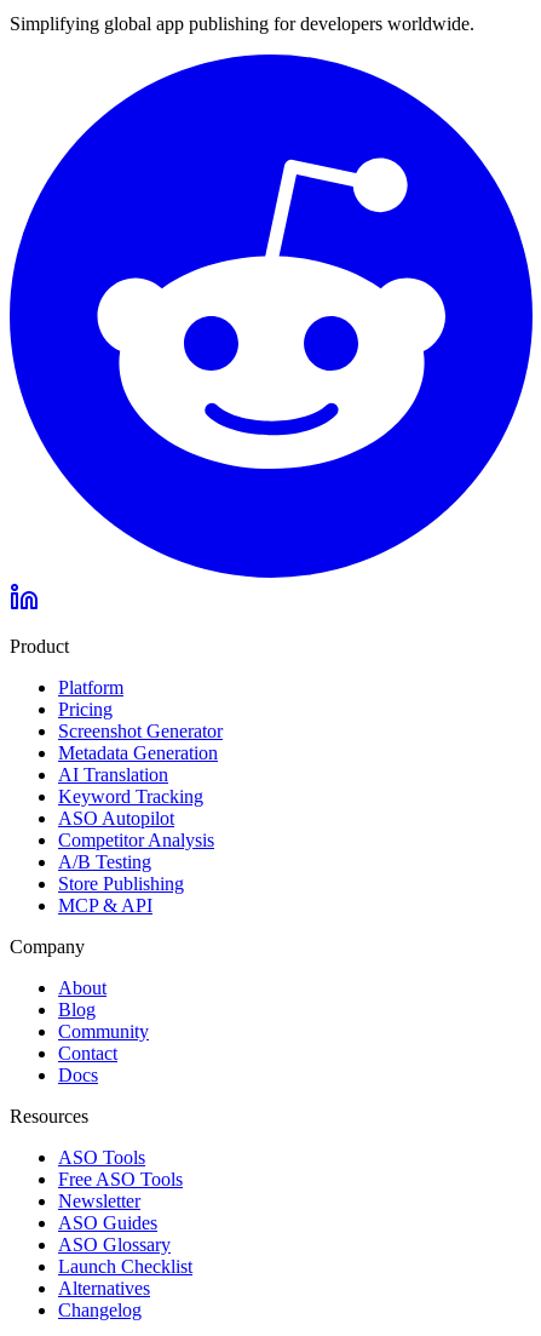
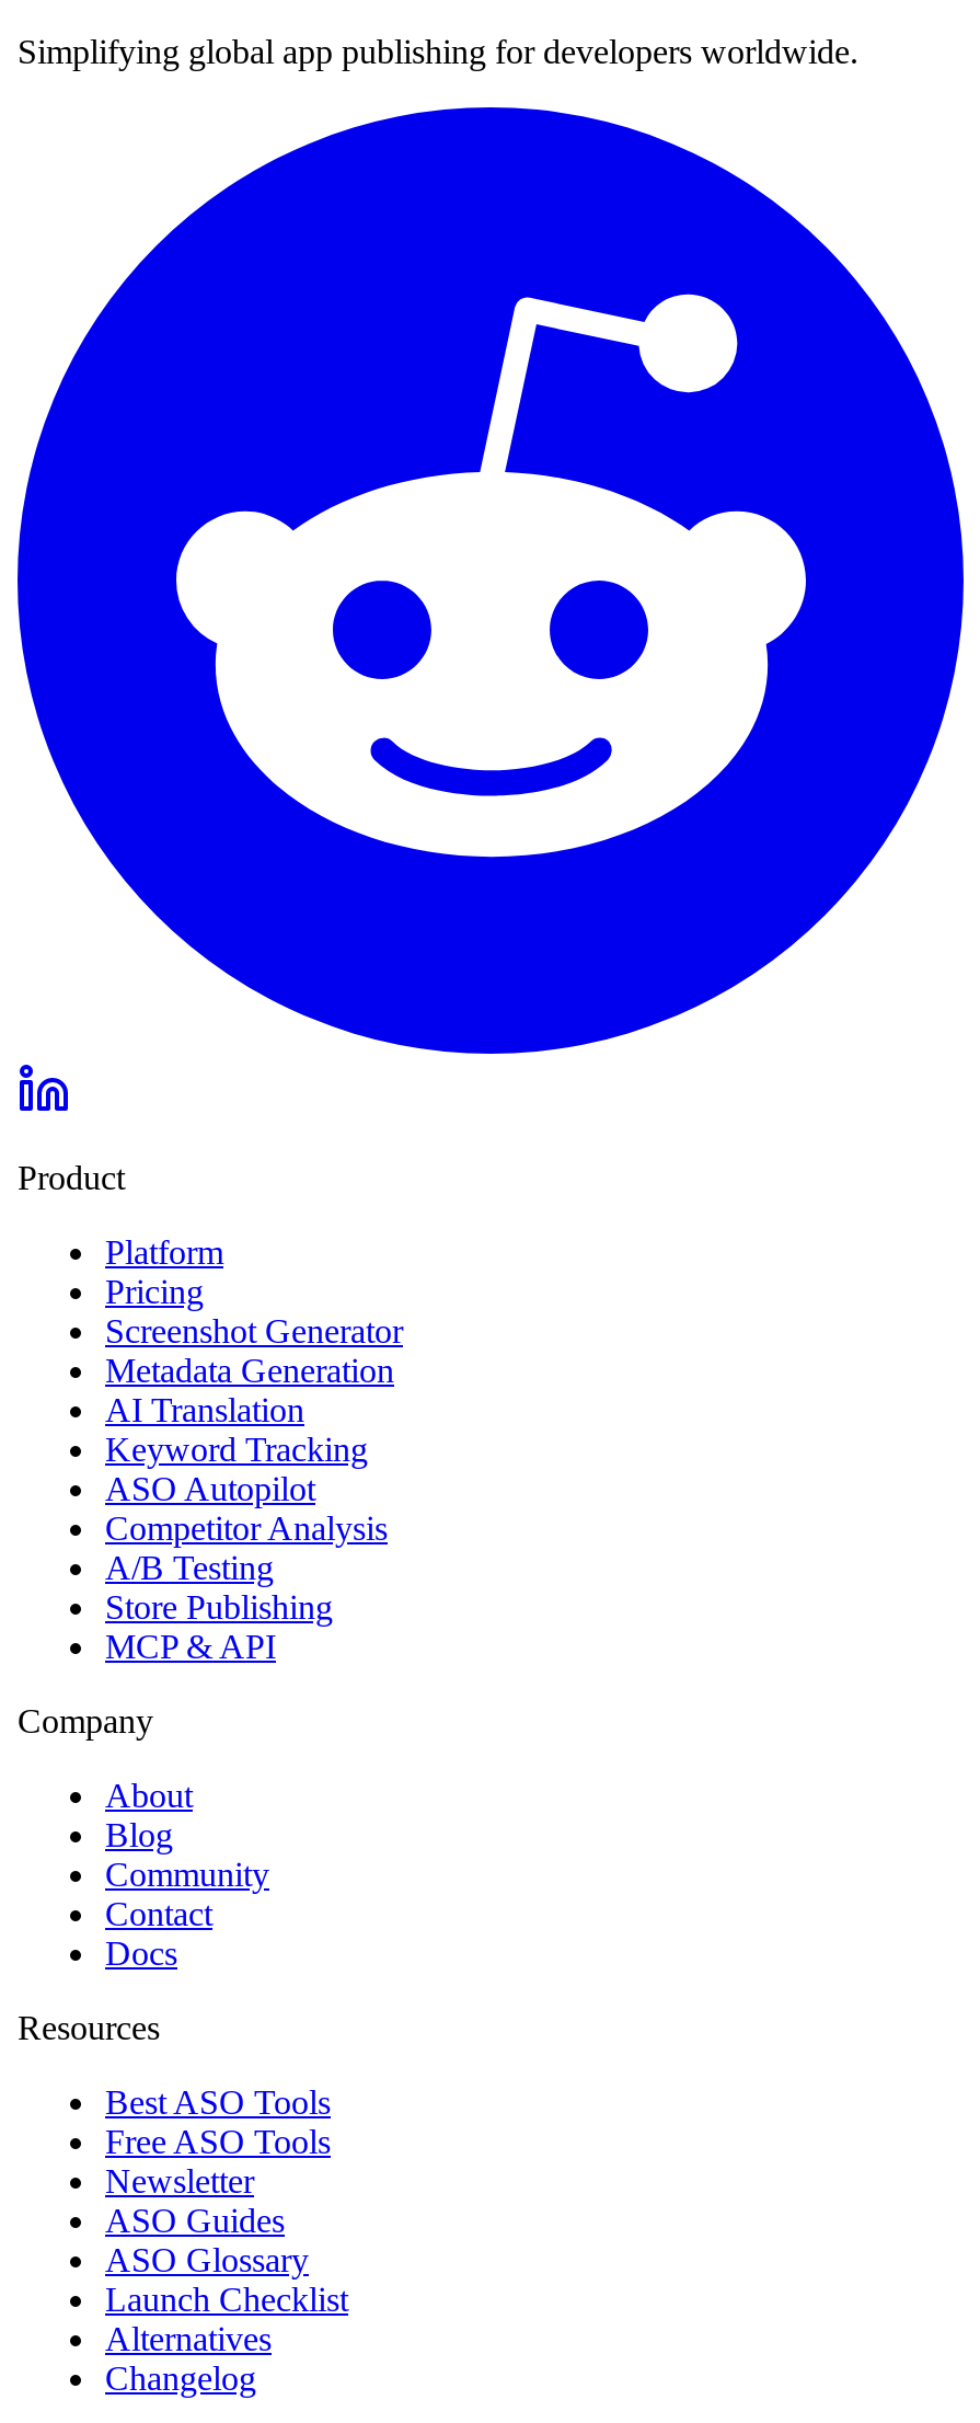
- ASO Tools
+ Best ASO Tools
